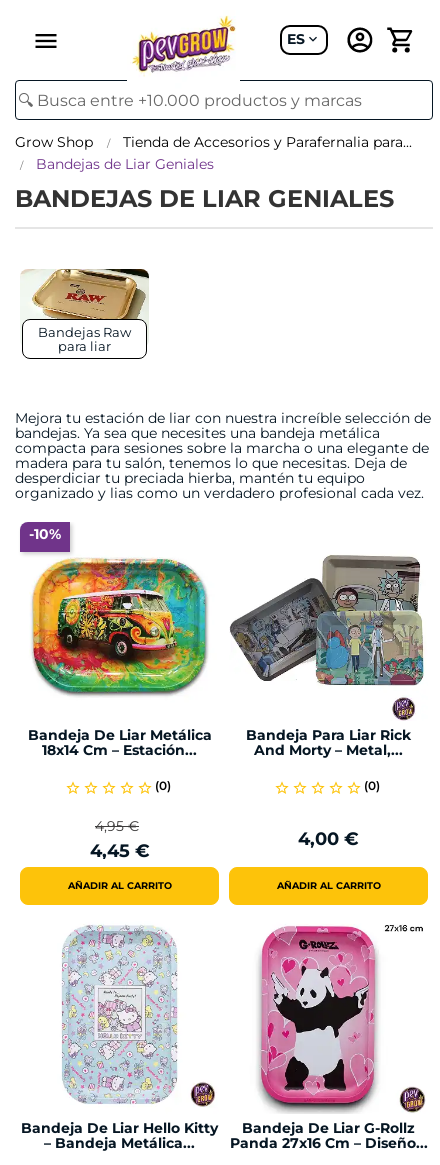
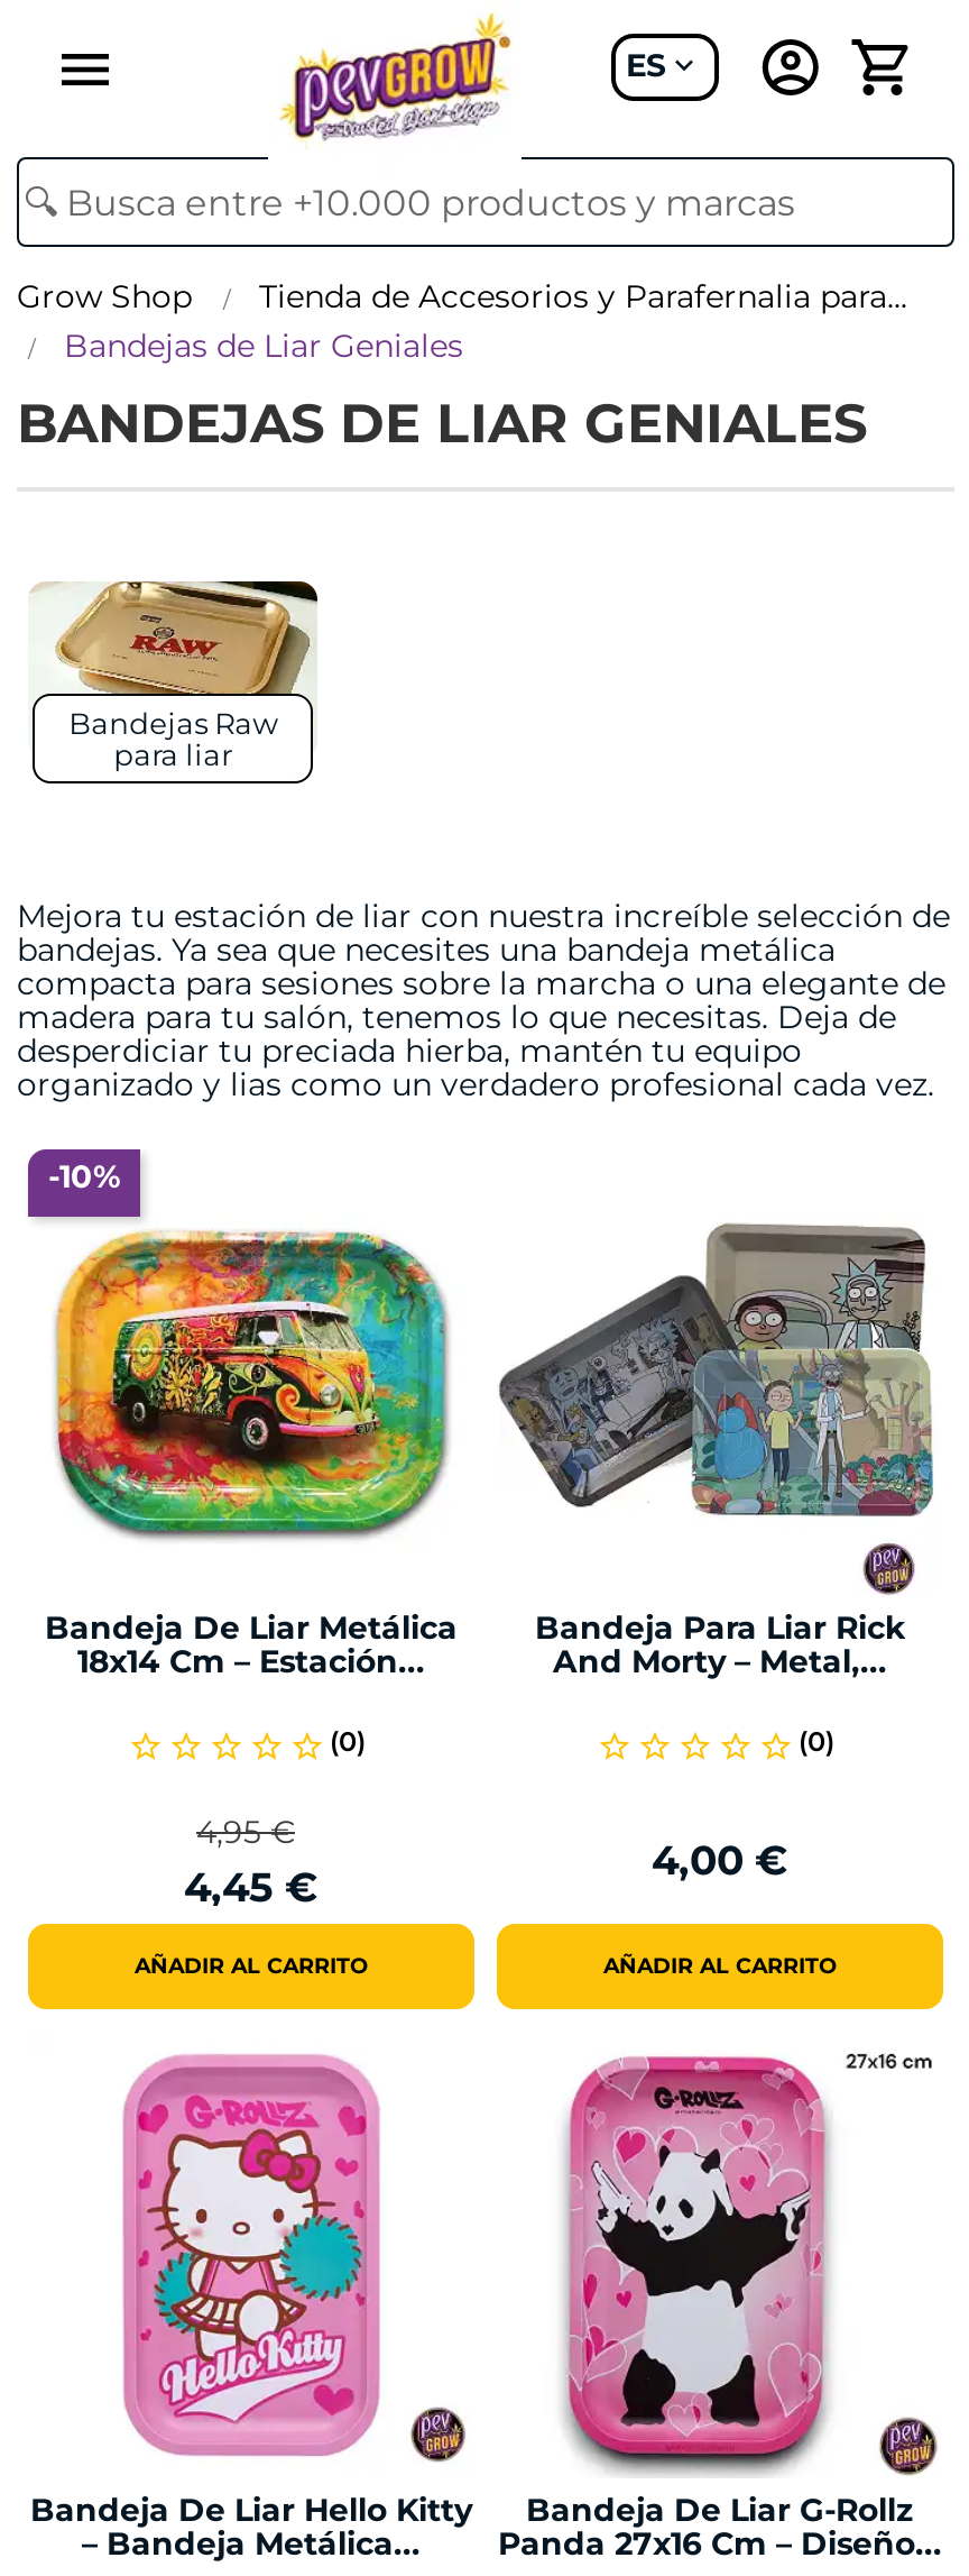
- [image]
+ [image]
